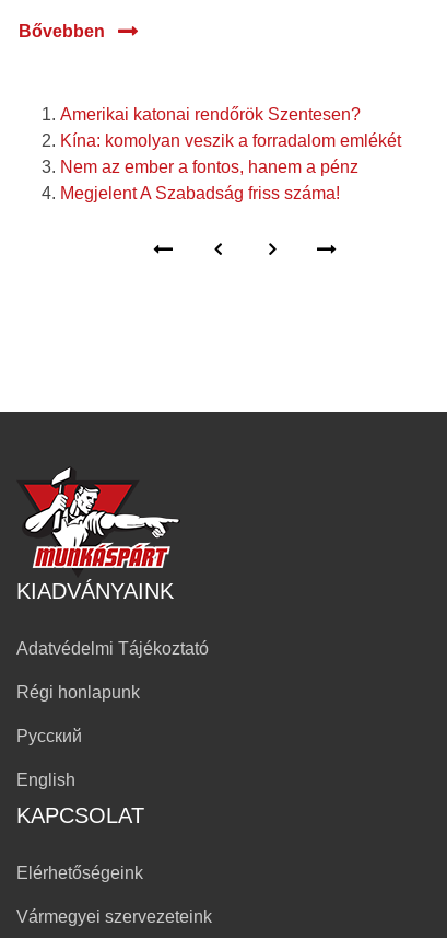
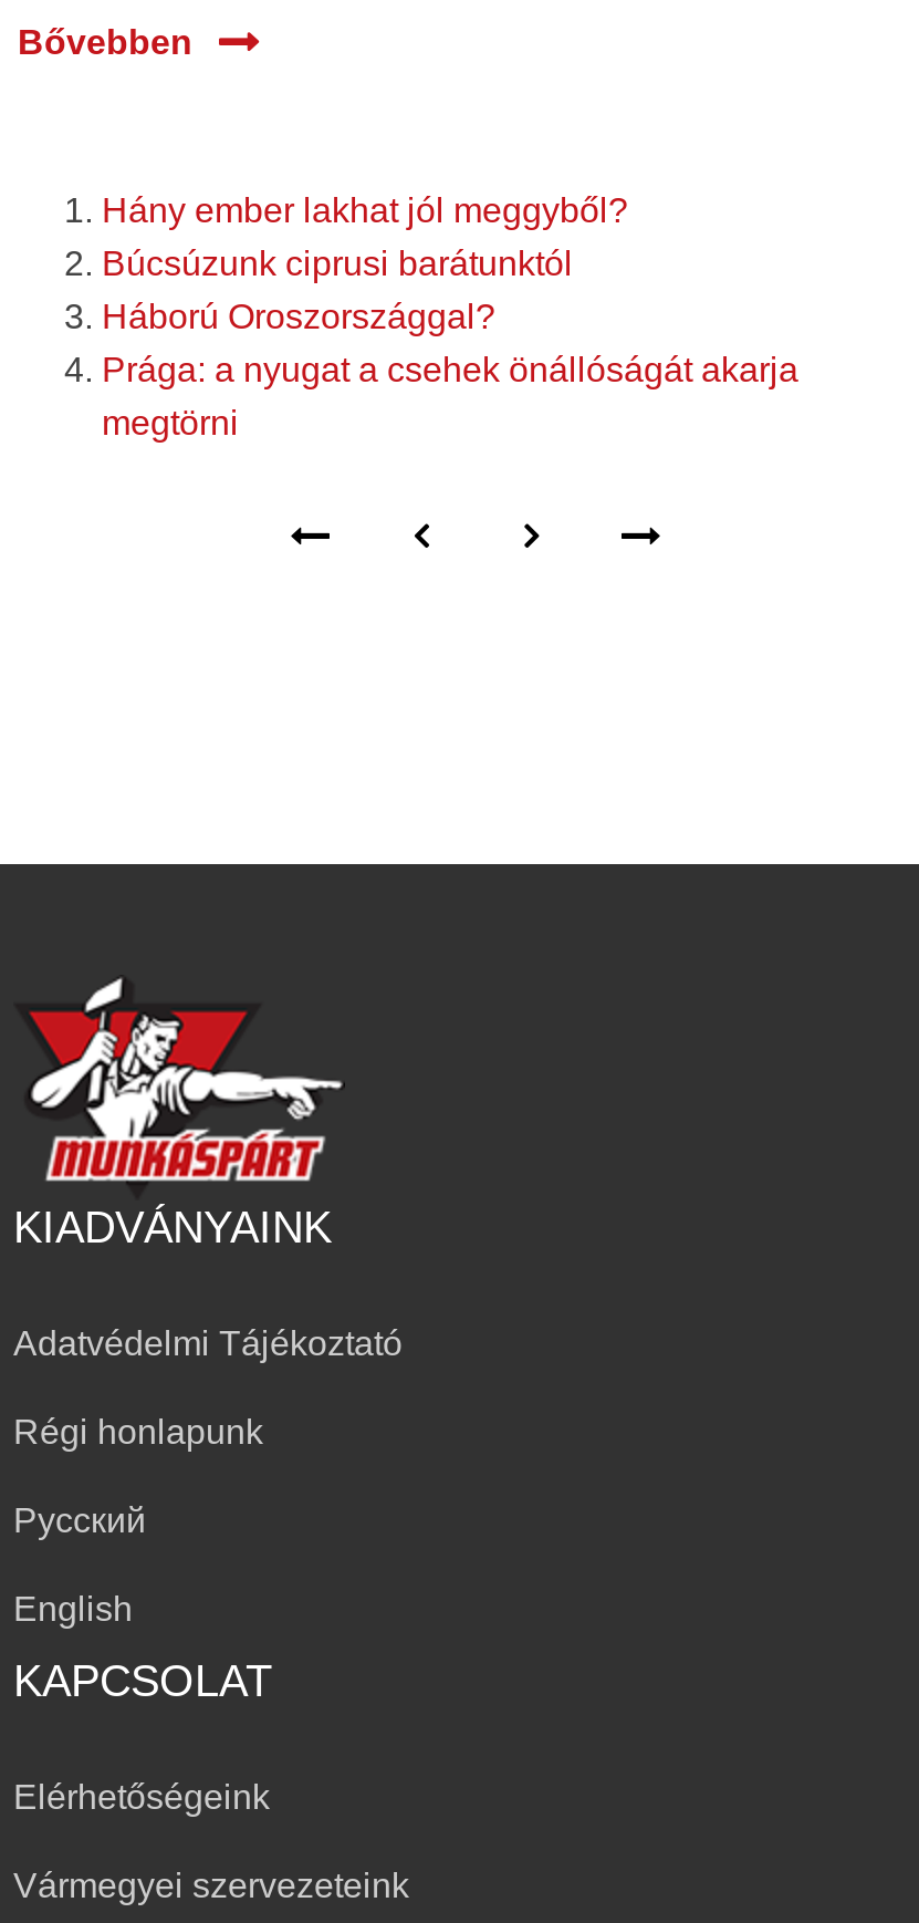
- Amerikai katonai rendőrök Szentesen?
- Kína: komolyan veszik a forradalom emlékét
- Nem az ember a fontos, hanem a pénz
- Megjelent A Szabadság friss száma!
+ Hány ember lakhat jól meggyből?
+ Búcsúzunk ciprusi barátunktól
+ Háború Oroszországgal?
+ Prága: a nyugat a csehek önállóságát akarja
+ megtörni
